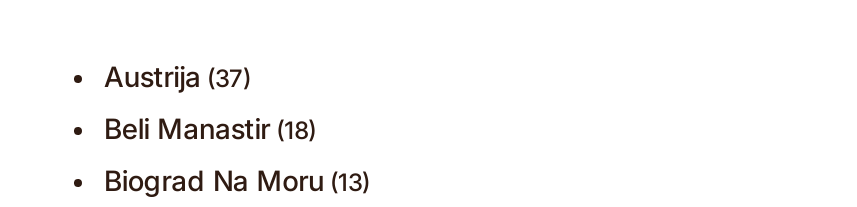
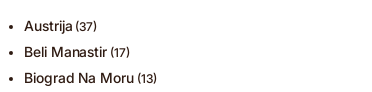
- Beli Manastir (18)
+ Beli Manastir (17)
